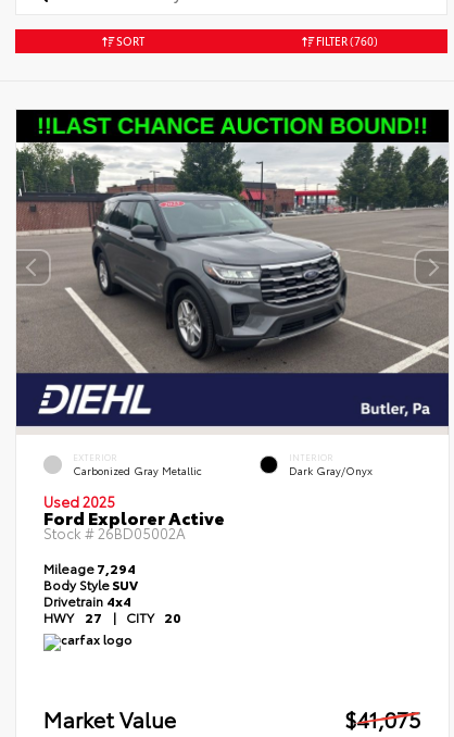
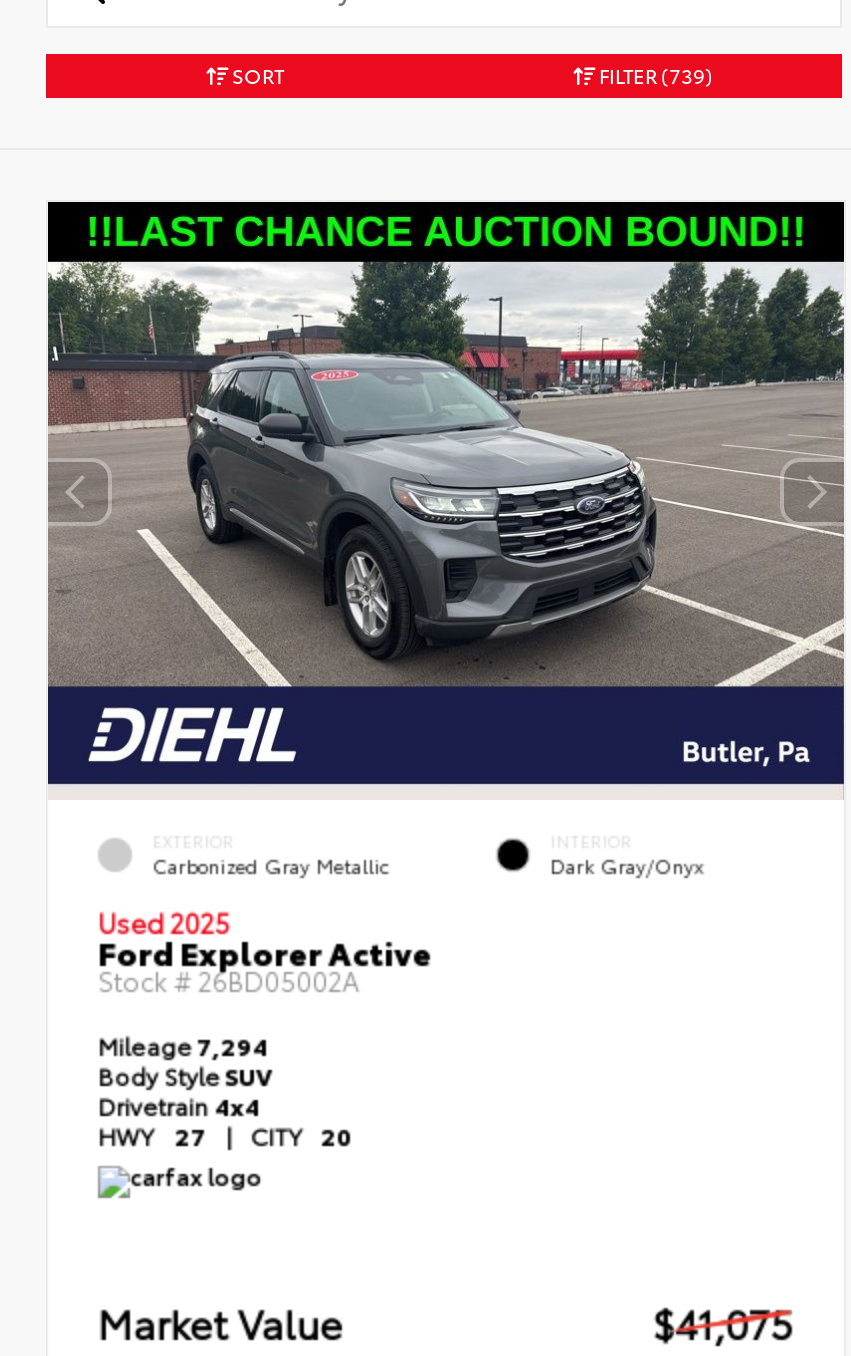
- FILTER (760)
+ FILTER (739)
